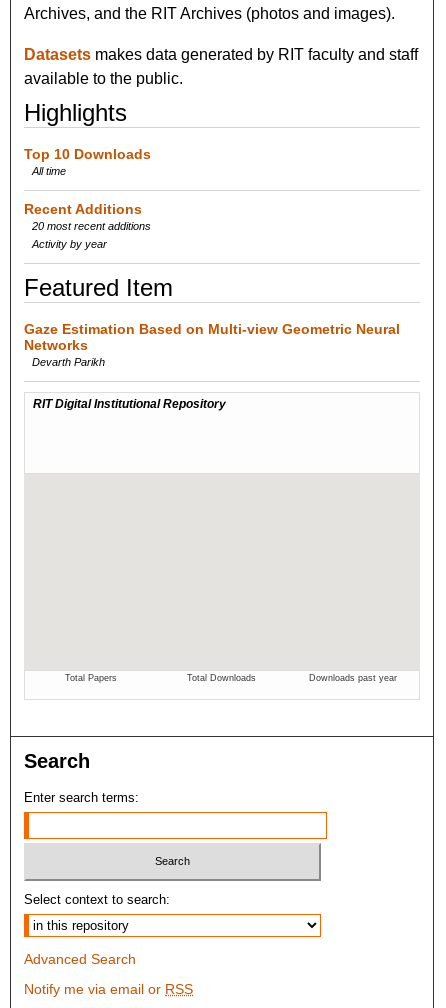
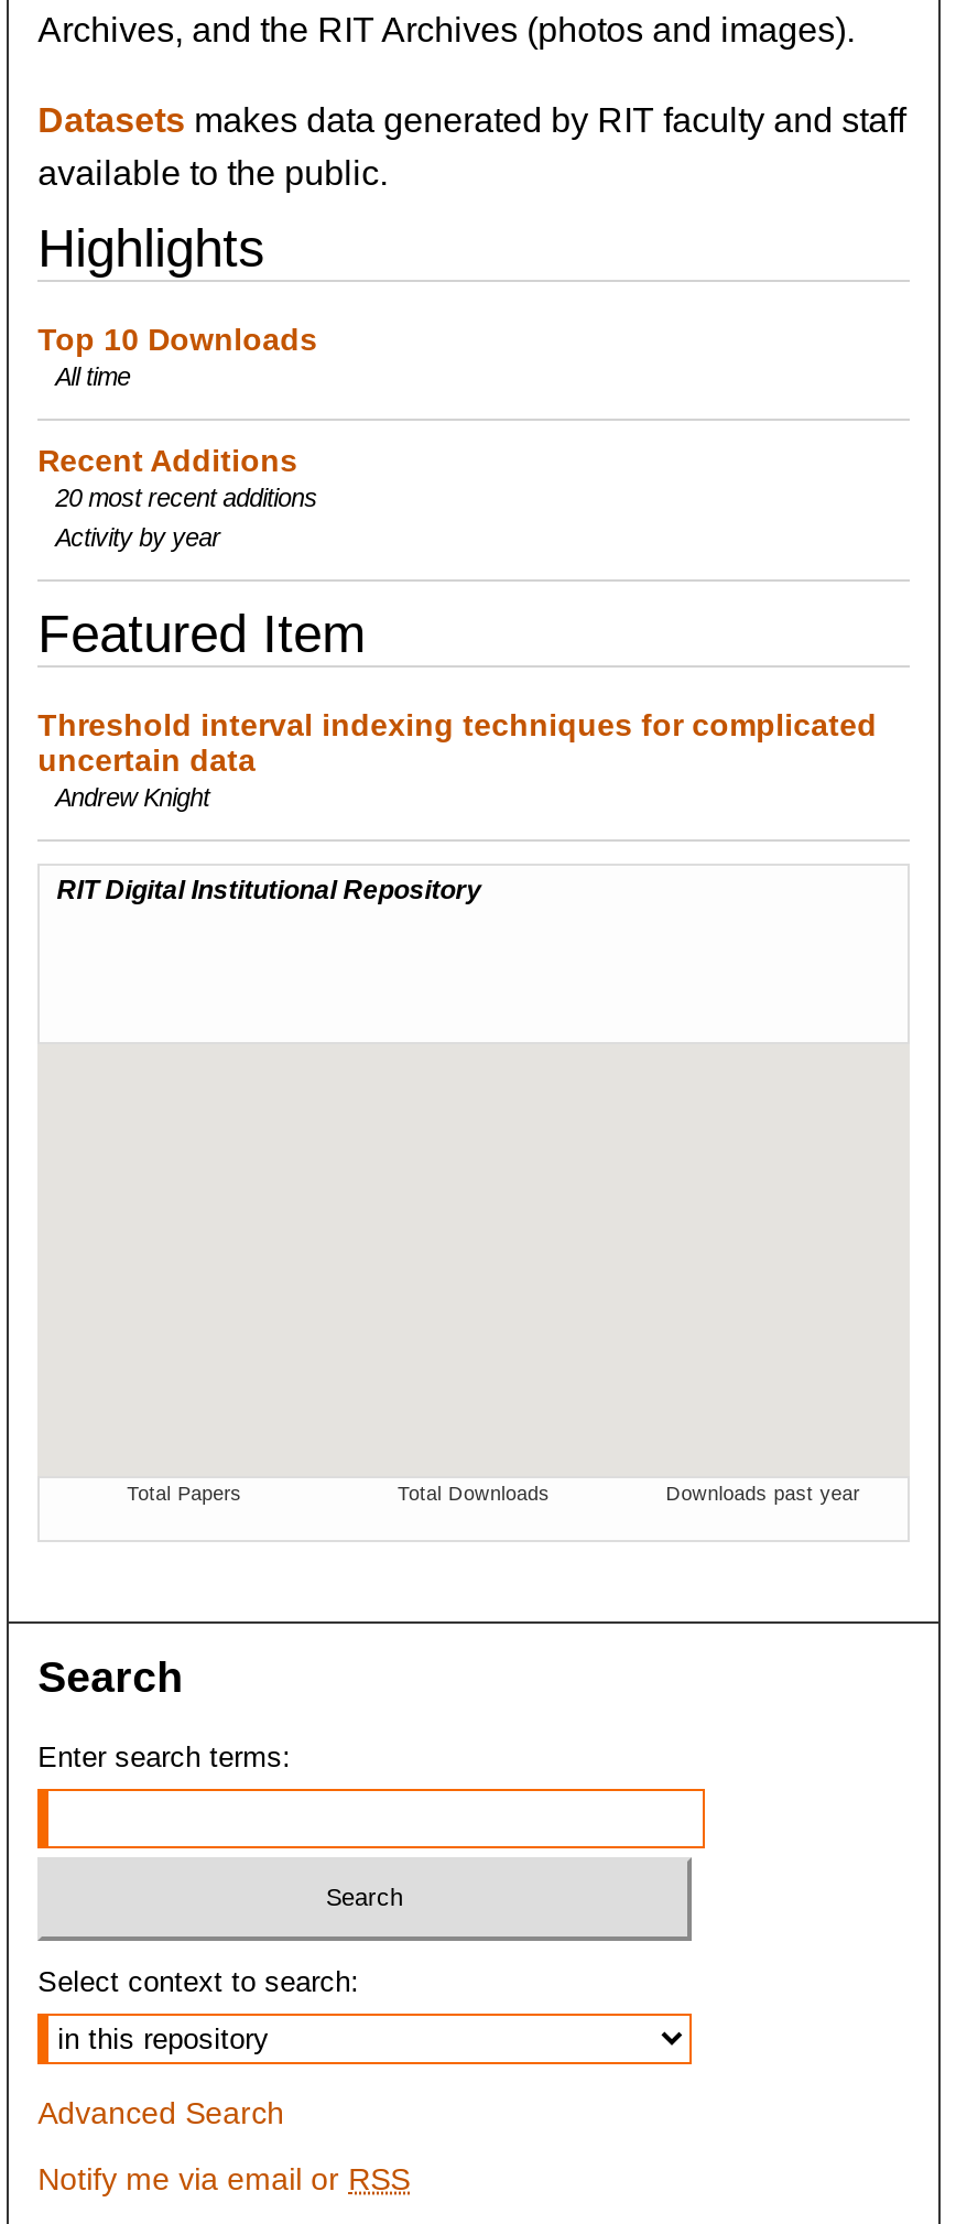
- Gaze Estimation Based on Multi-view Geometric Neural
- Networks
- Devarth Parikh
+ Threshold interval indexing techniques for complicated
+ uncertain data
+ Andrew Knight
